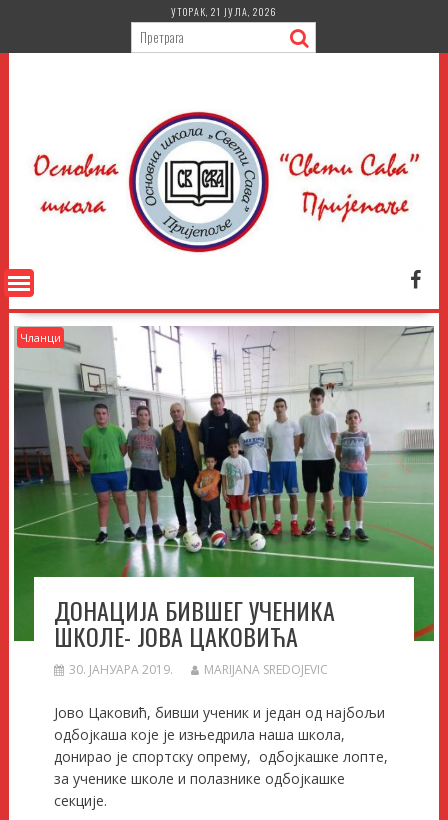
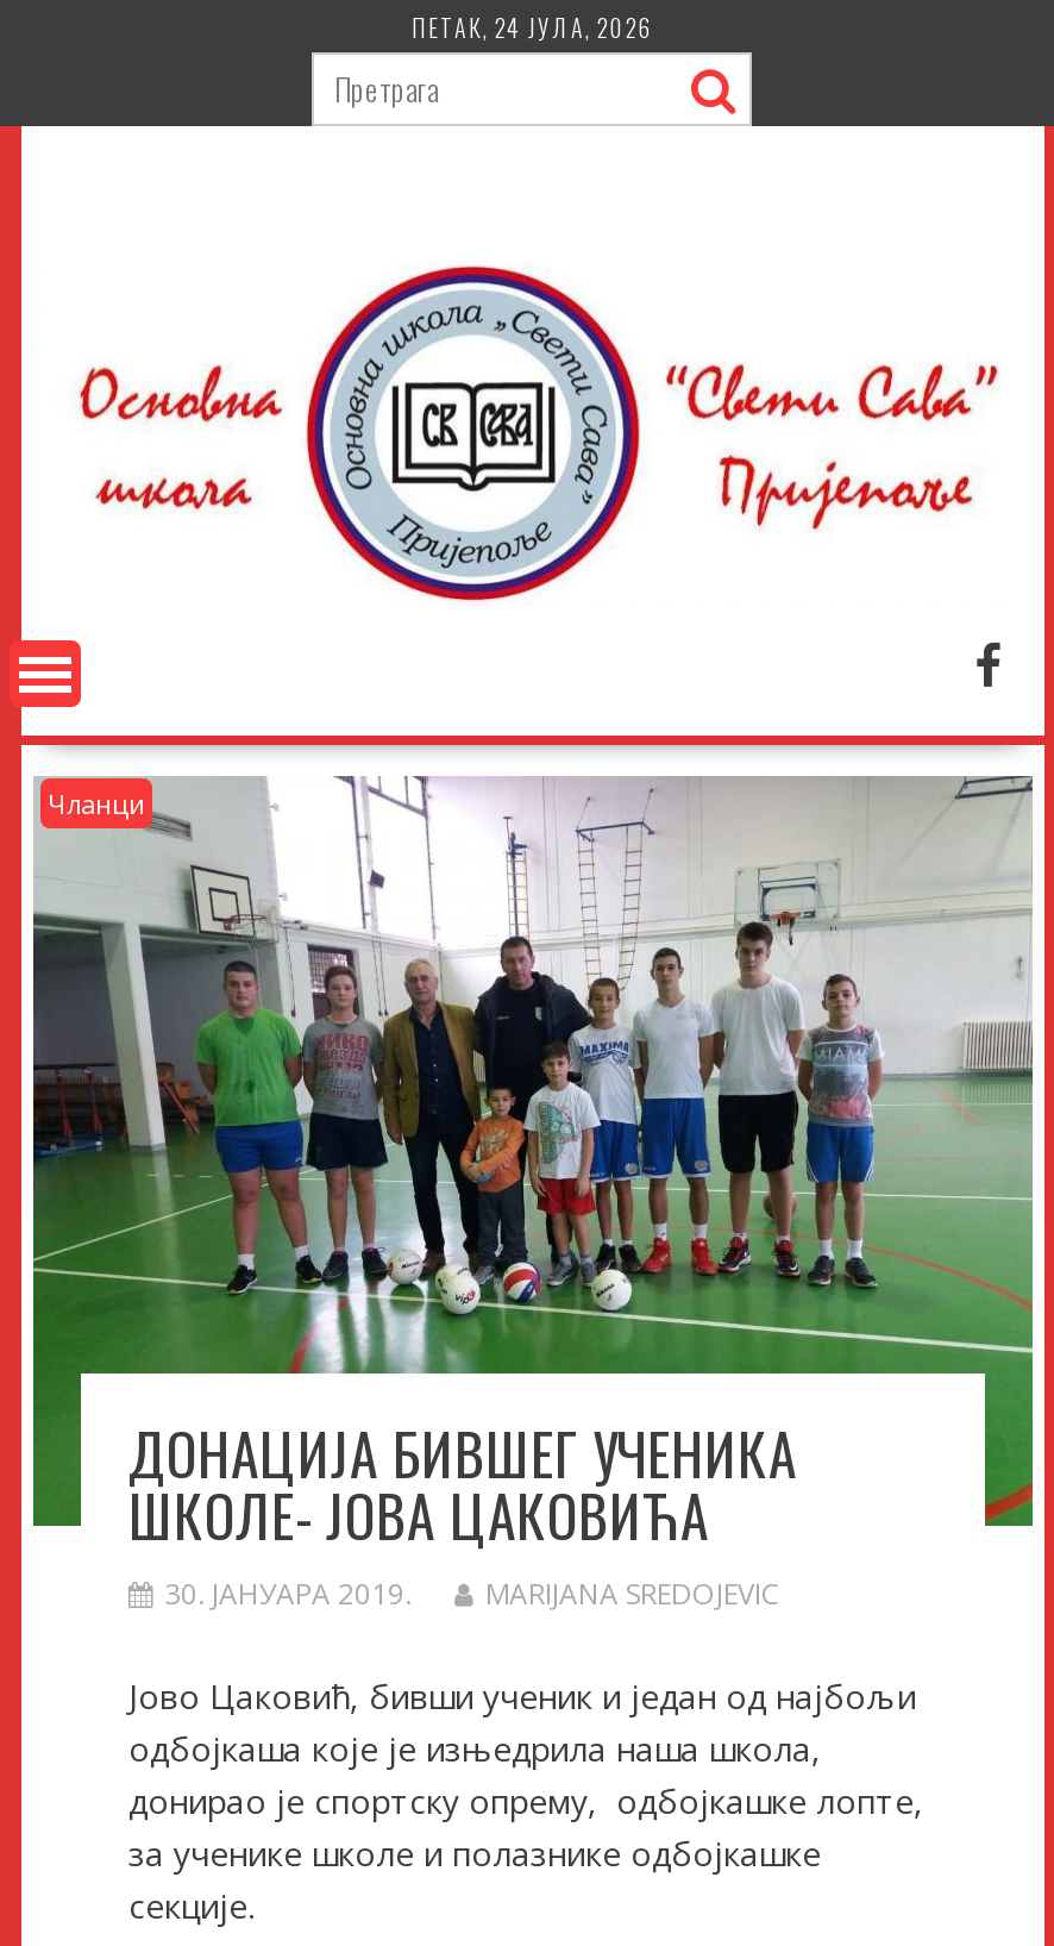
- УТОРАК, 21 ЈУЛА, 2026
+ ПЕТАК, 24 ЈУЛА, 2026
